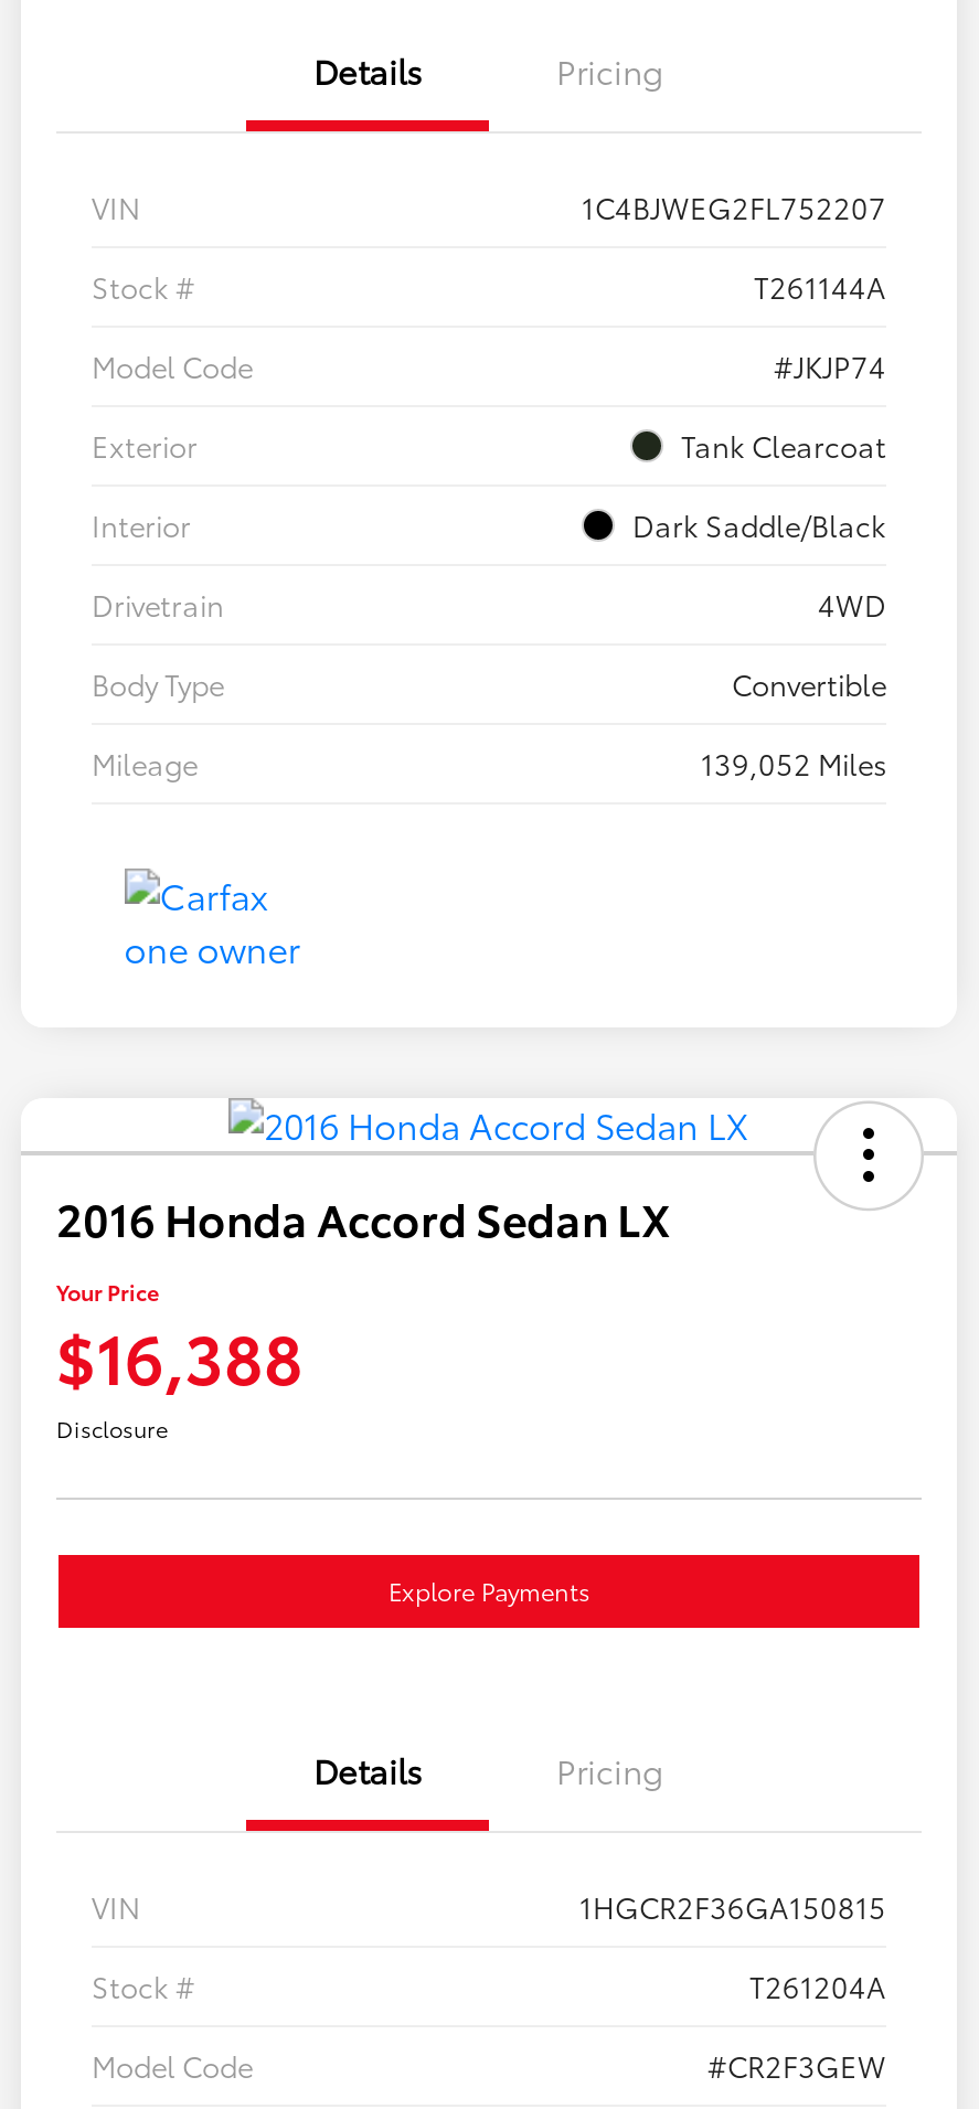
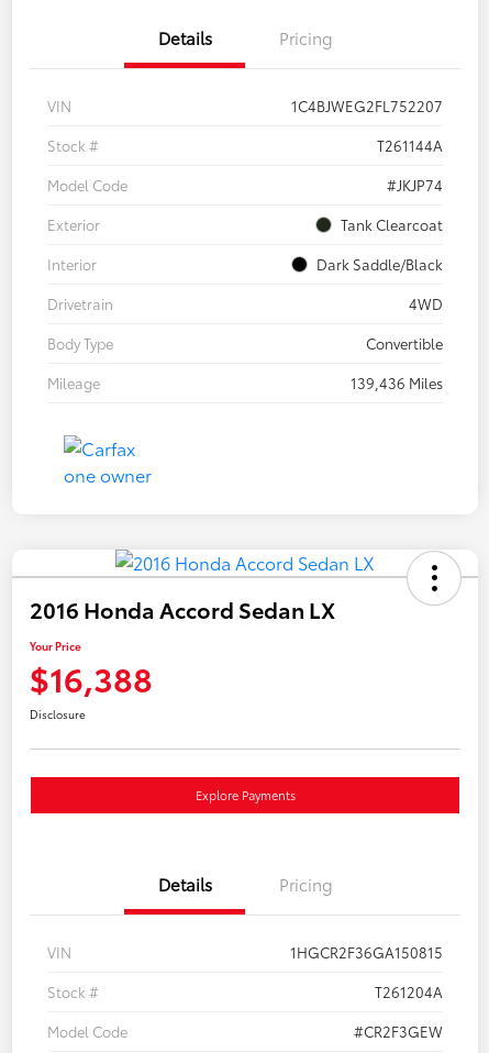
- 139,052 Miles
+ 139,436 Miles
